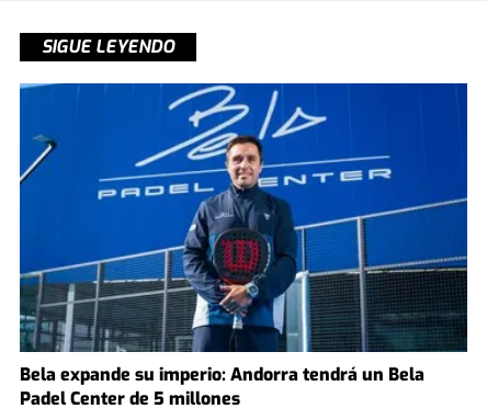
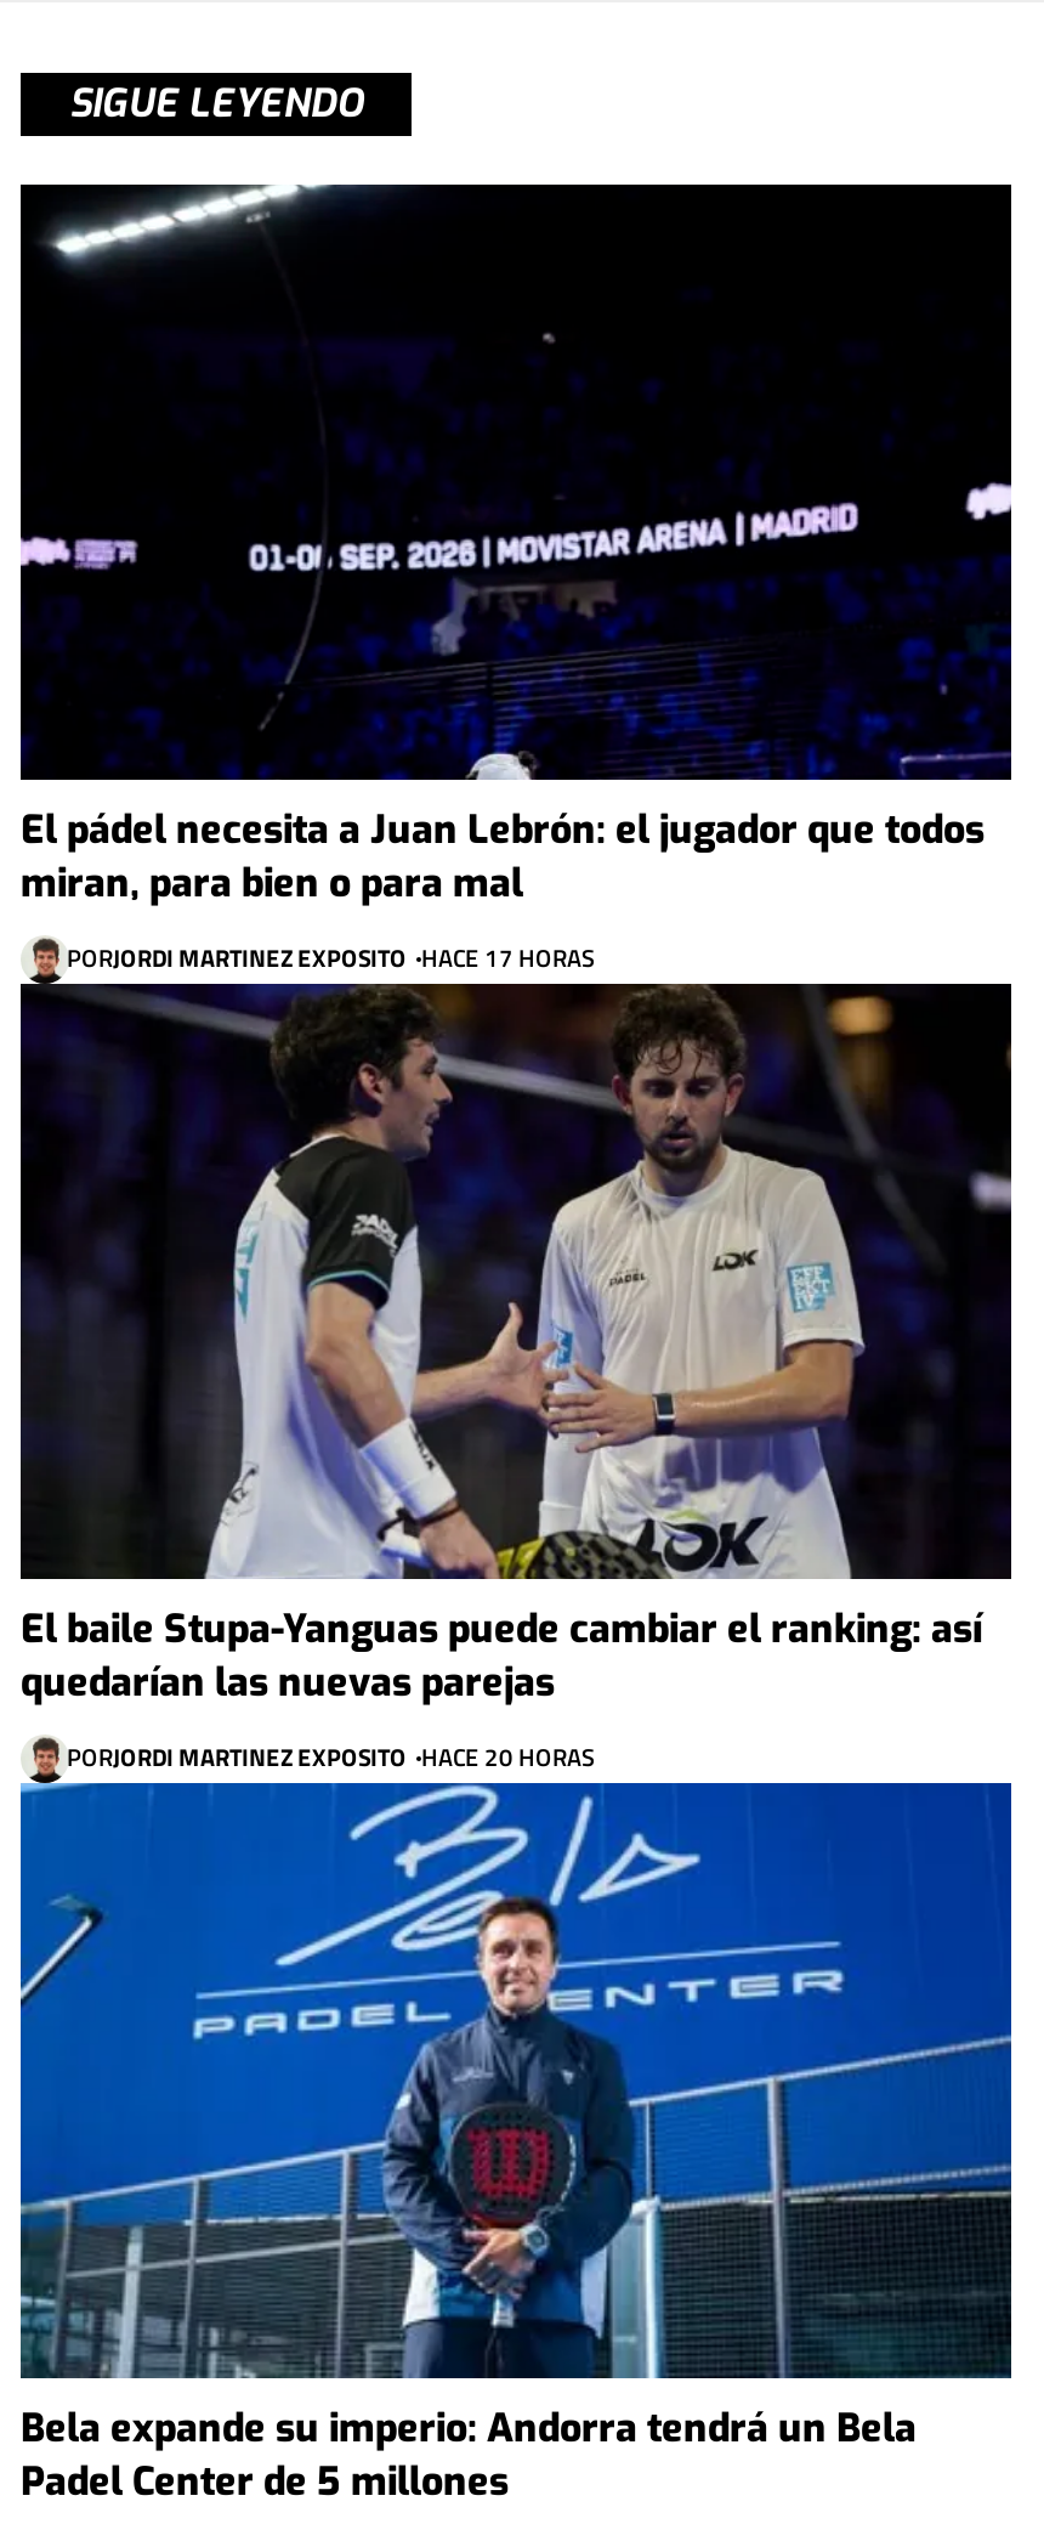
+ [image]
+ El pádel necesita a Juan Lebrón: el jugador que todos
+ miran, para bien o para mal
+ PORJORDI MARTINEZ EXPOSITO HACE 17 HORAS

+ [image]
+ El baile Stupa-Yanguas puede cambiar el ranking: así
+ quedarían las nuevas parejas
+ PORJORDI MARTINEZ EXPOSITO HACE 20 HORAS
